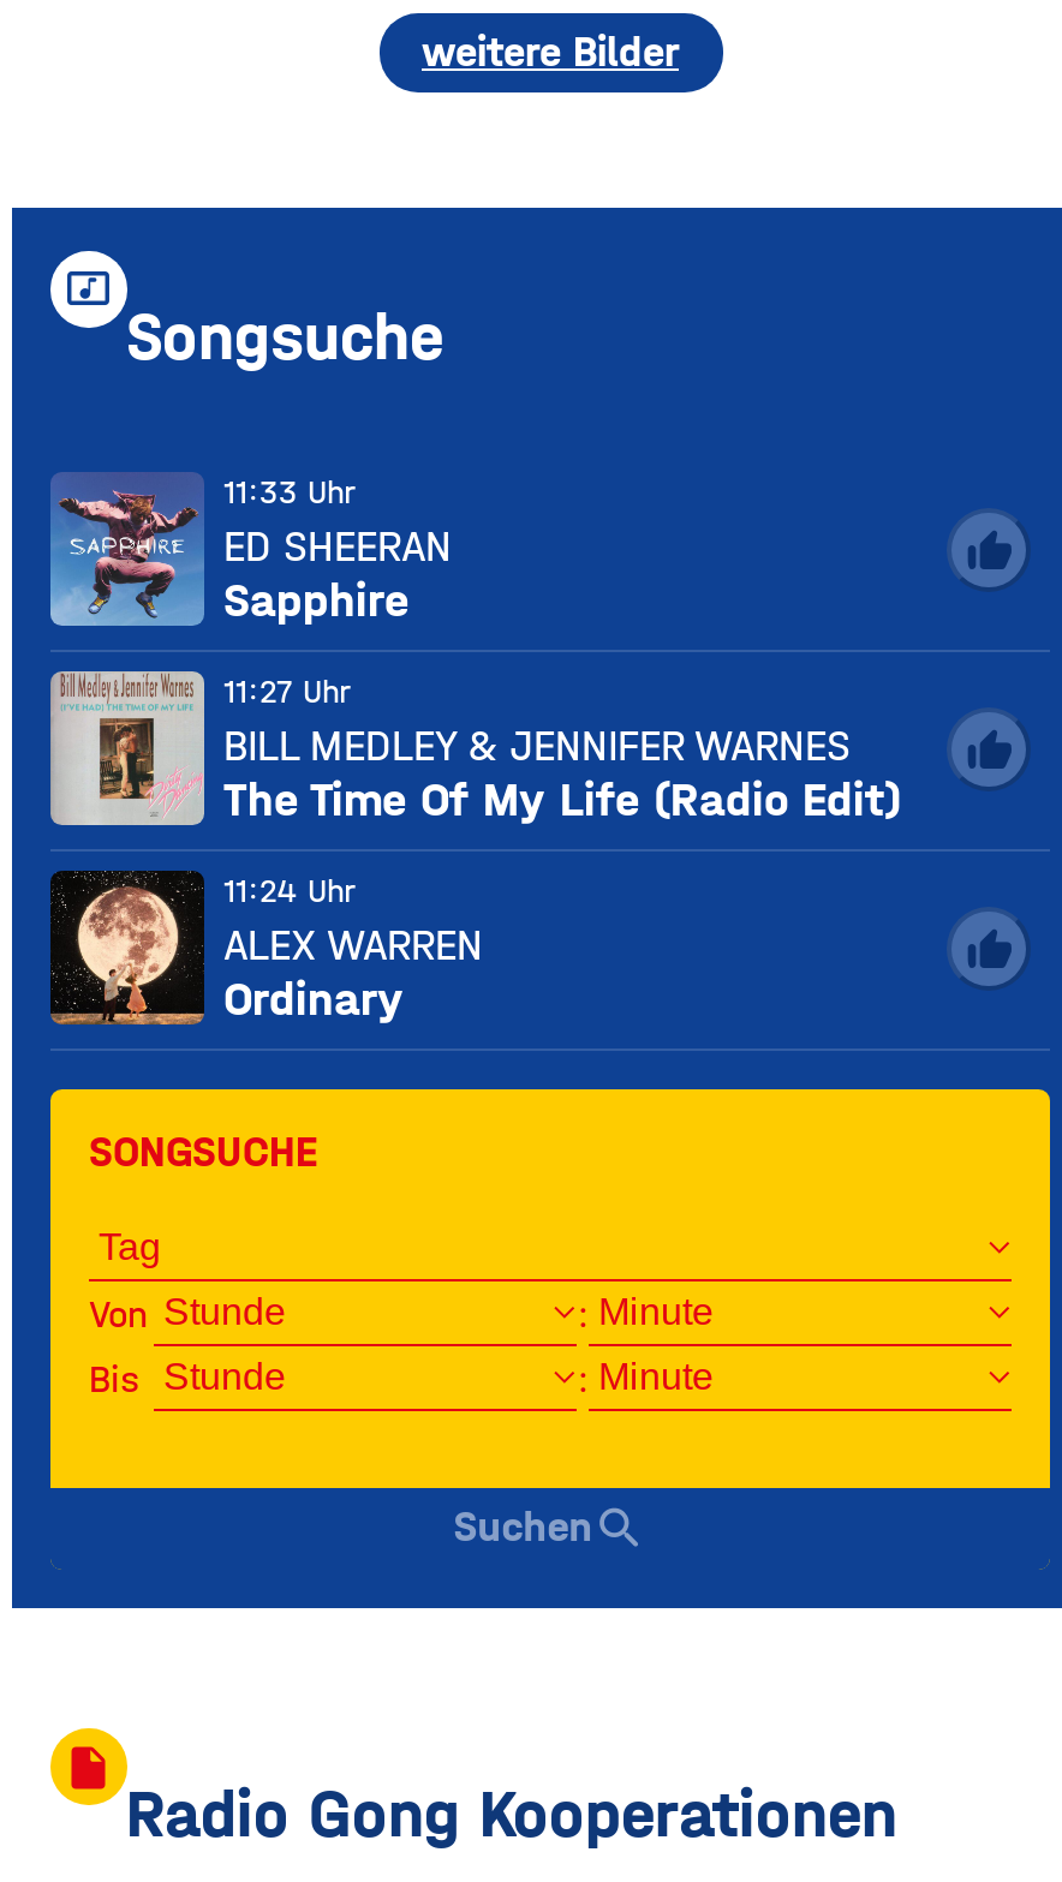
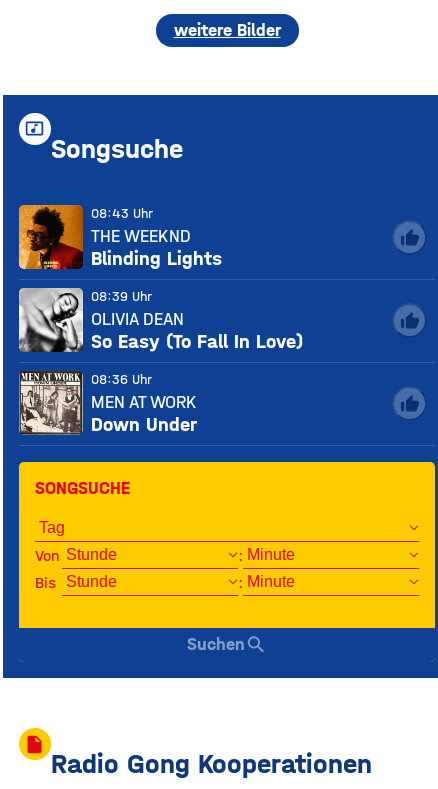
- [image]
- 11:33 Uhr
- ED SHEERAN
- Sapphire
+ [image]
+ 08:43 Uhr
+ THE WEEKND
+ Blinding Lights

- [image]
- 11:27 Uhr
- BILL MEDLEY & JENNIFER WARNES
- The Time Of My Life (Radio Edit)
+ [image]
+ 08:39 Uhr
+ OLIVIA DEAN
+ So Easy (To Fall In Love)

- [image]
- 11:24 Uhr
- ALEX WARREN
- Ordinary
+ [image]
+ 08:36 Uhr
+ MEN AT WORK
+ Down Under
